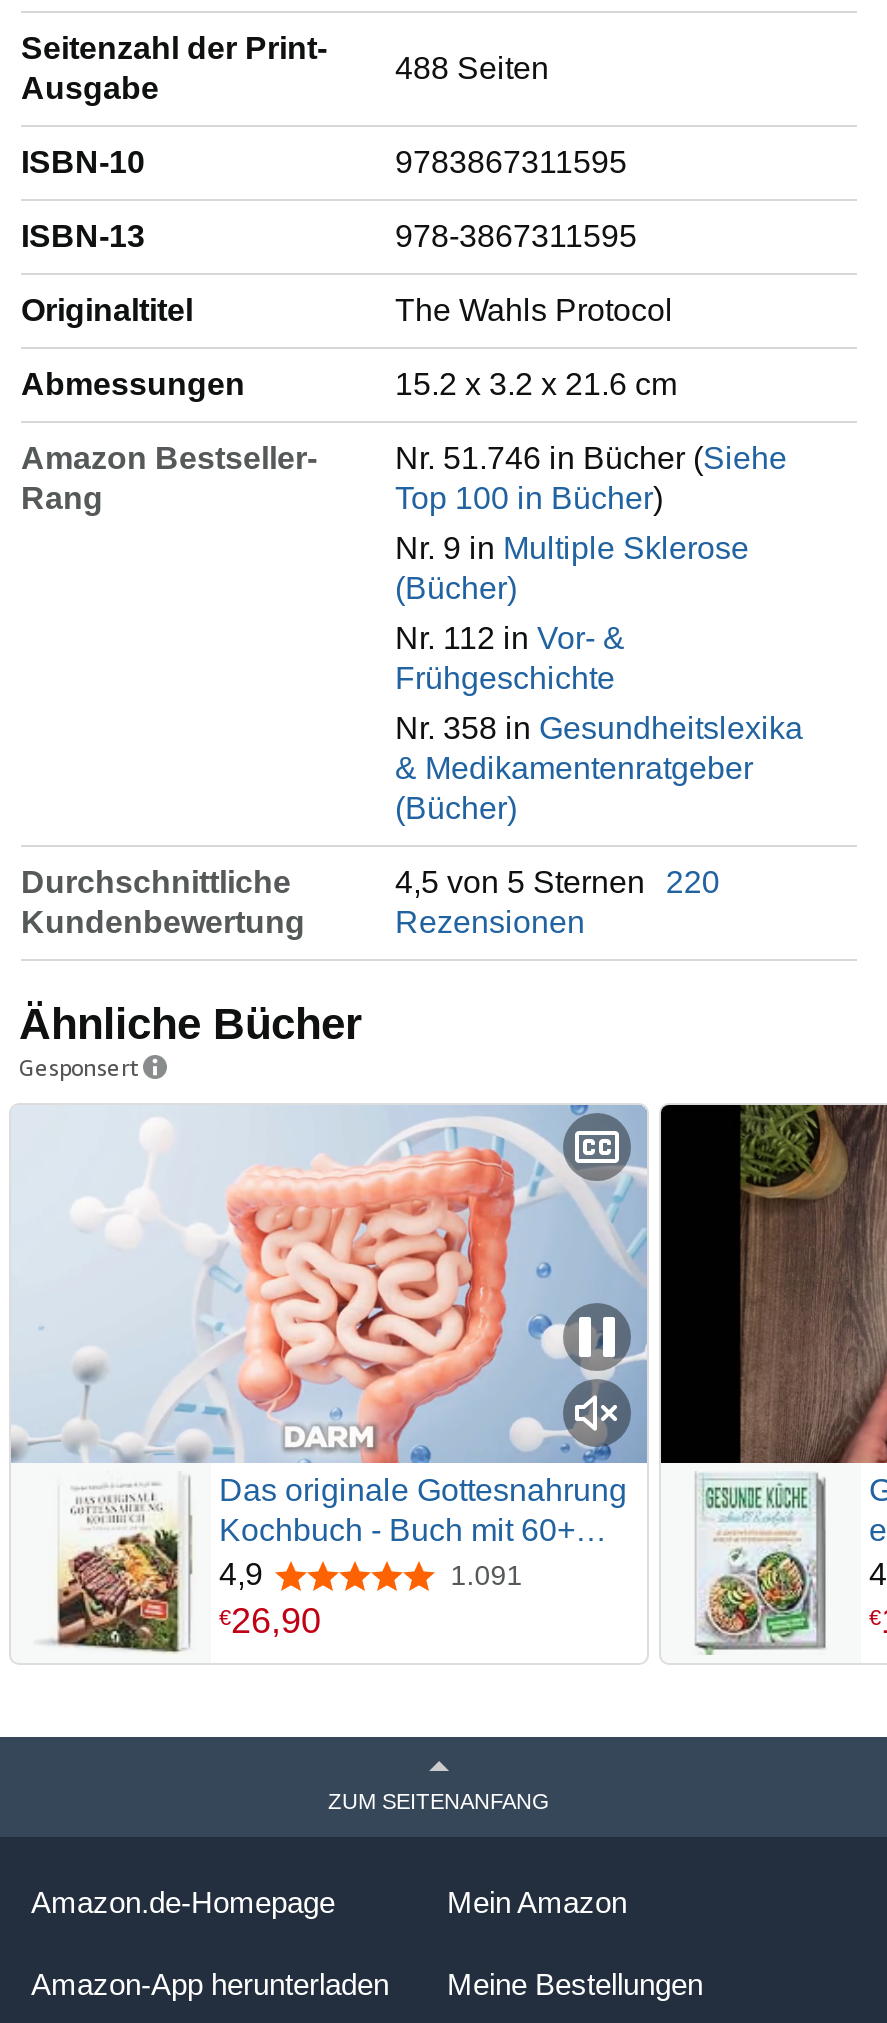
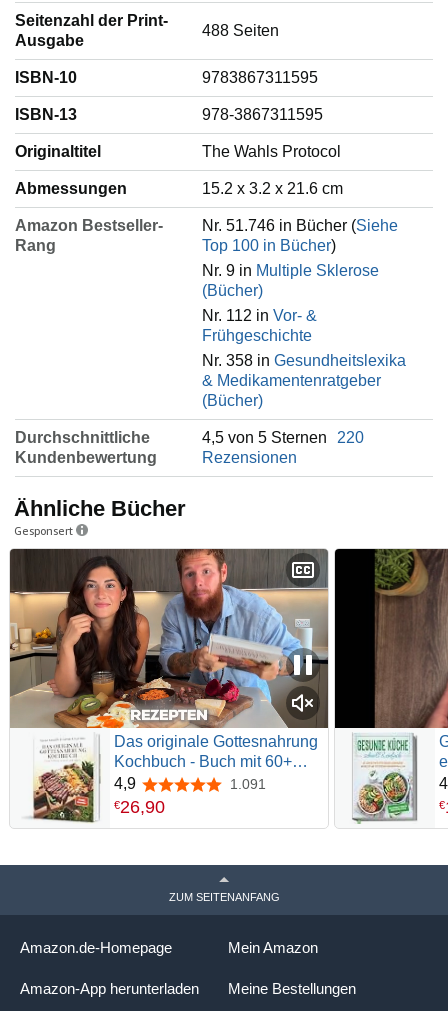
- [image]
+ [image]
